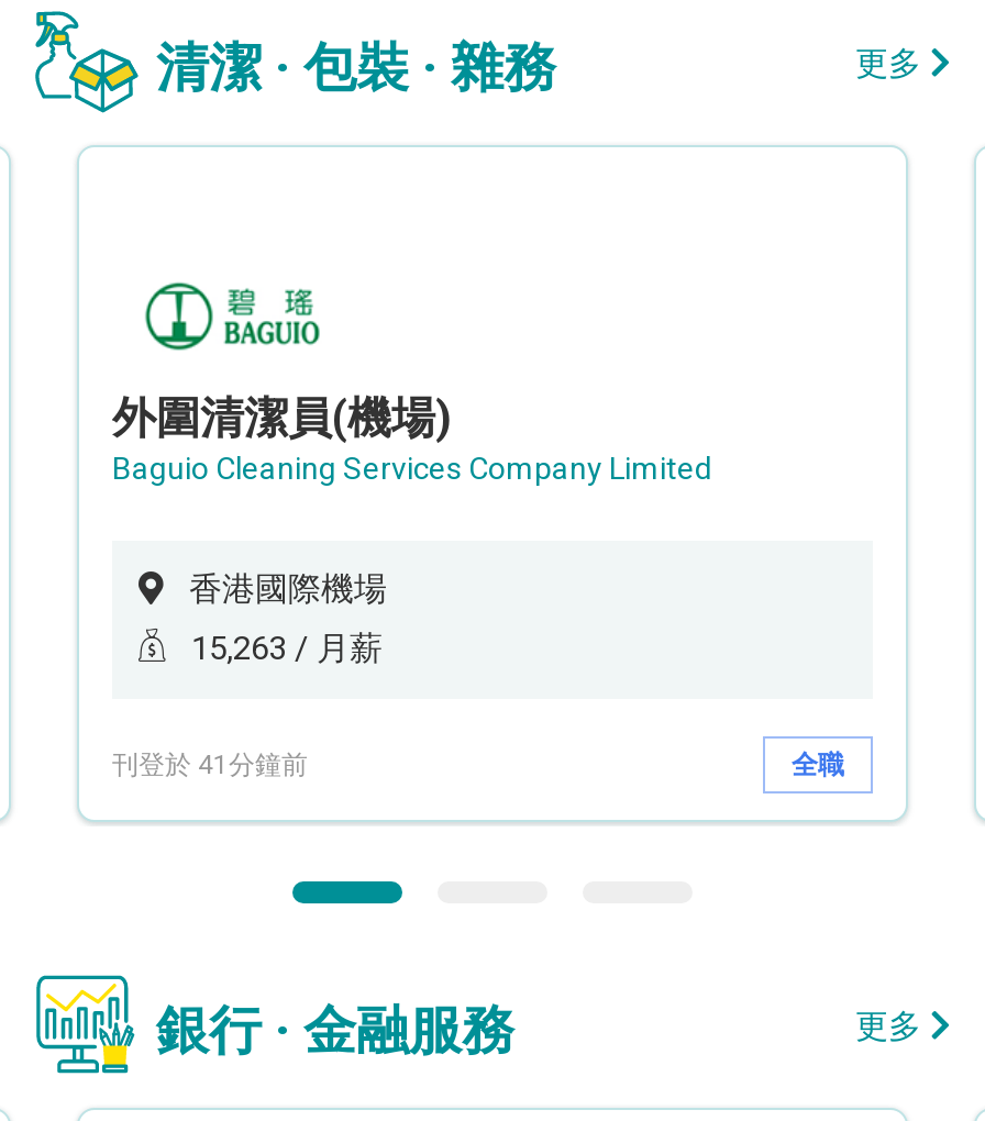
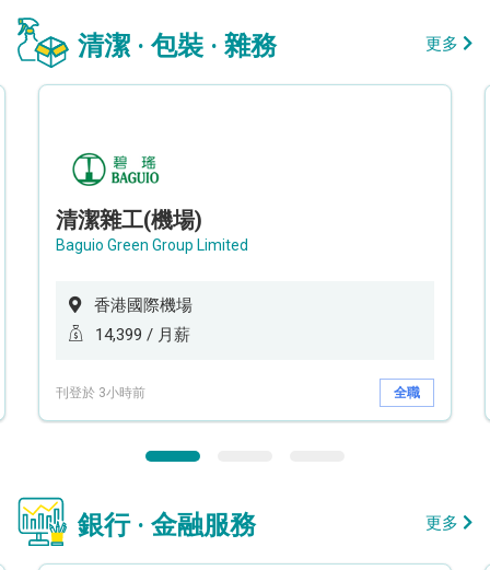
- 外圍清潔員(機場)
- Baguio Cleaning Services Company Limited
+ 清潔雜工(機場)
+ Baguio Green Group Limited

- 15,263 / 月薪
+ 14,399 / 月薪

- 刊登於 41分鐘前
+ 刊登於 3小時前
